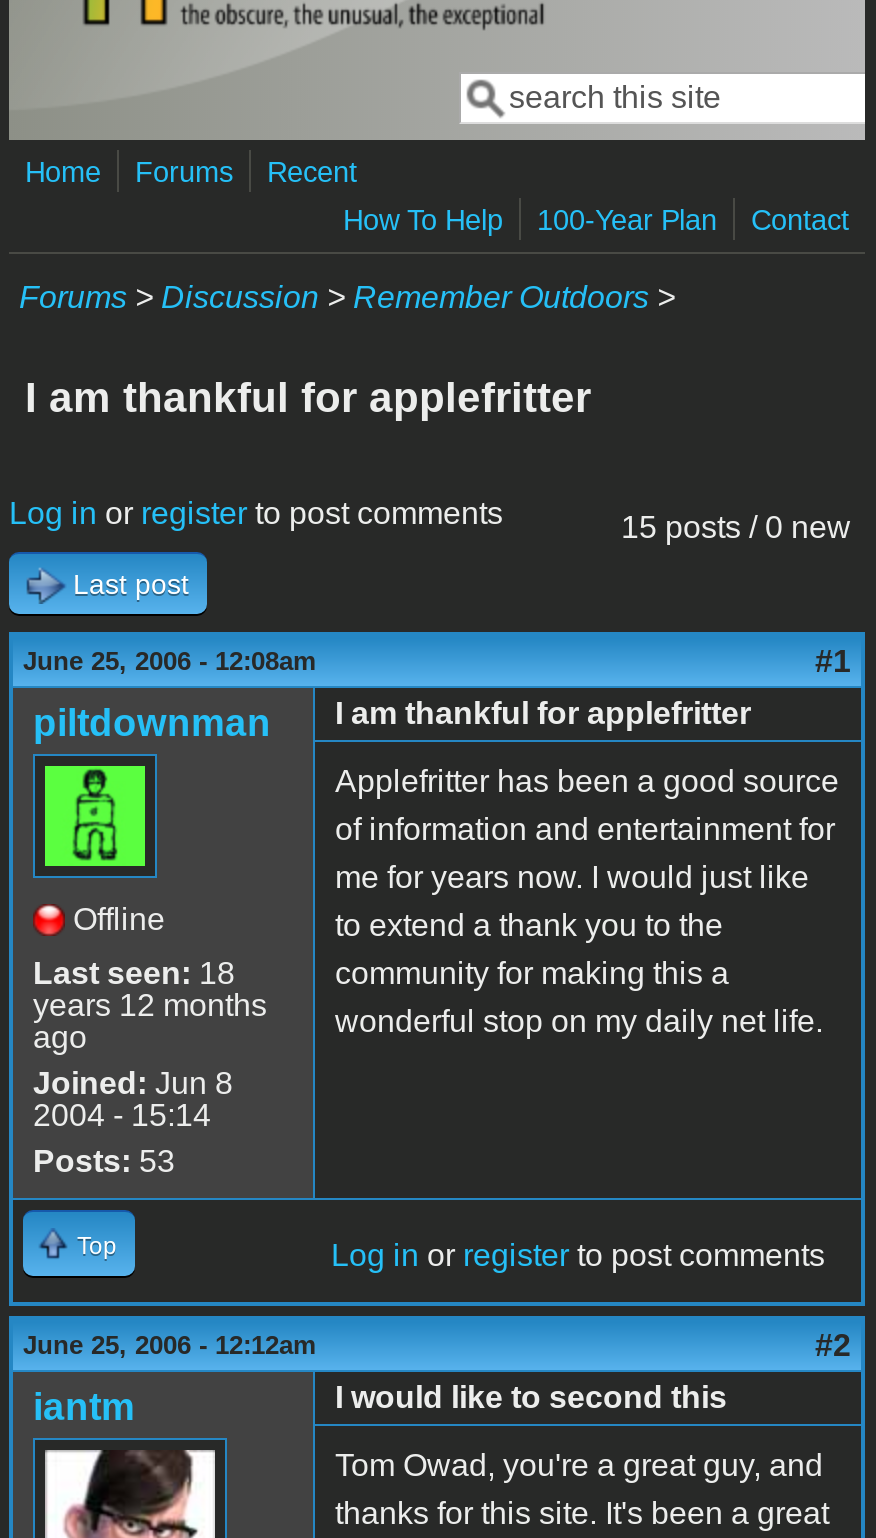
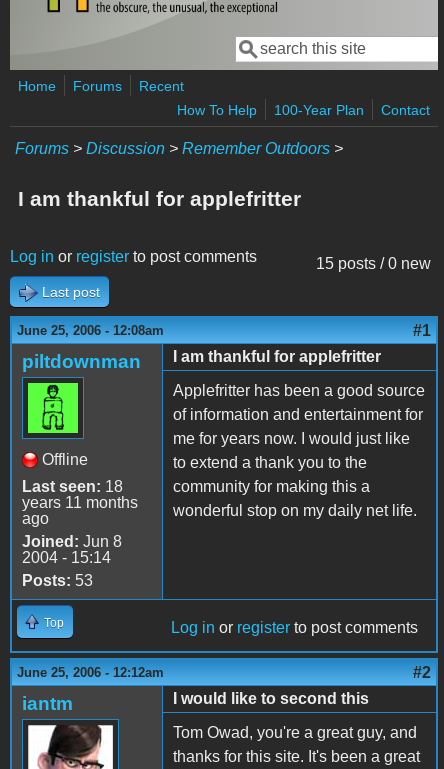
- years 12 months
+ years 11 months
